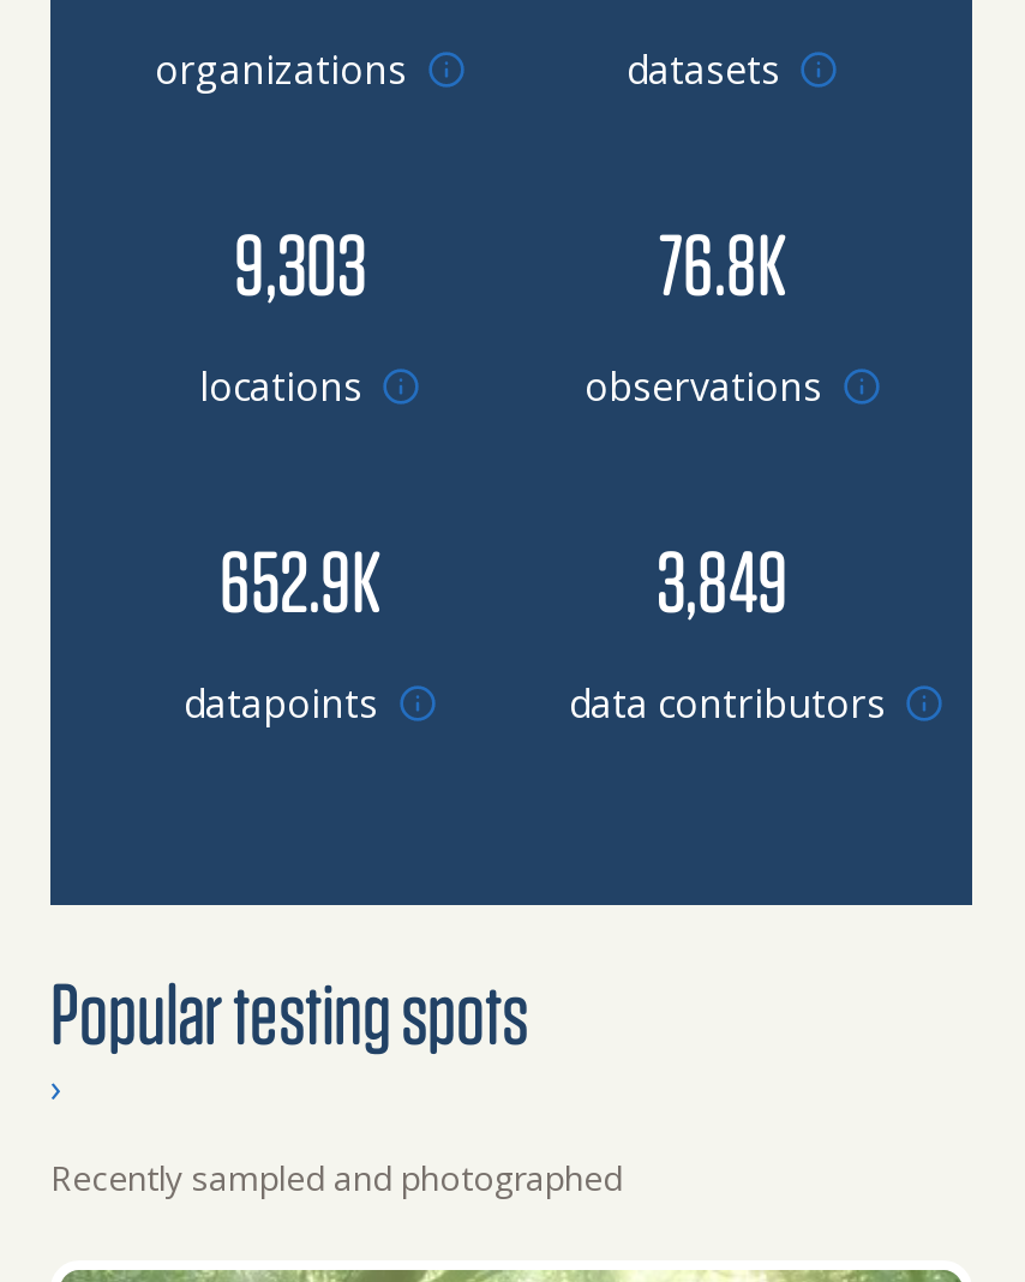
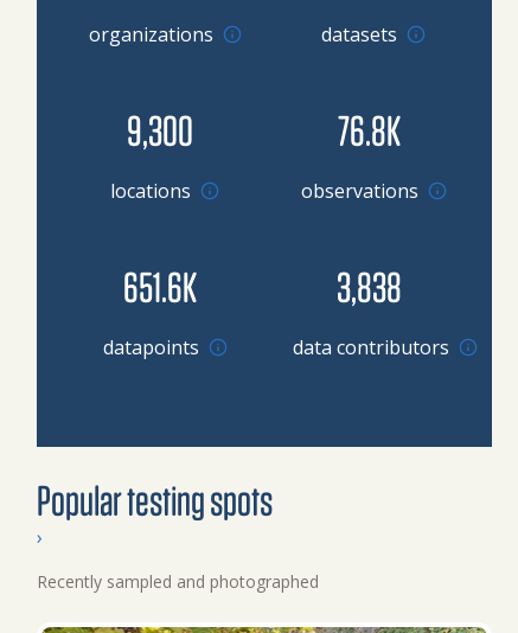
- 9,303
+ 9,300

- 652.9K
+ 651.6K

- 3,849
+ 3,838
